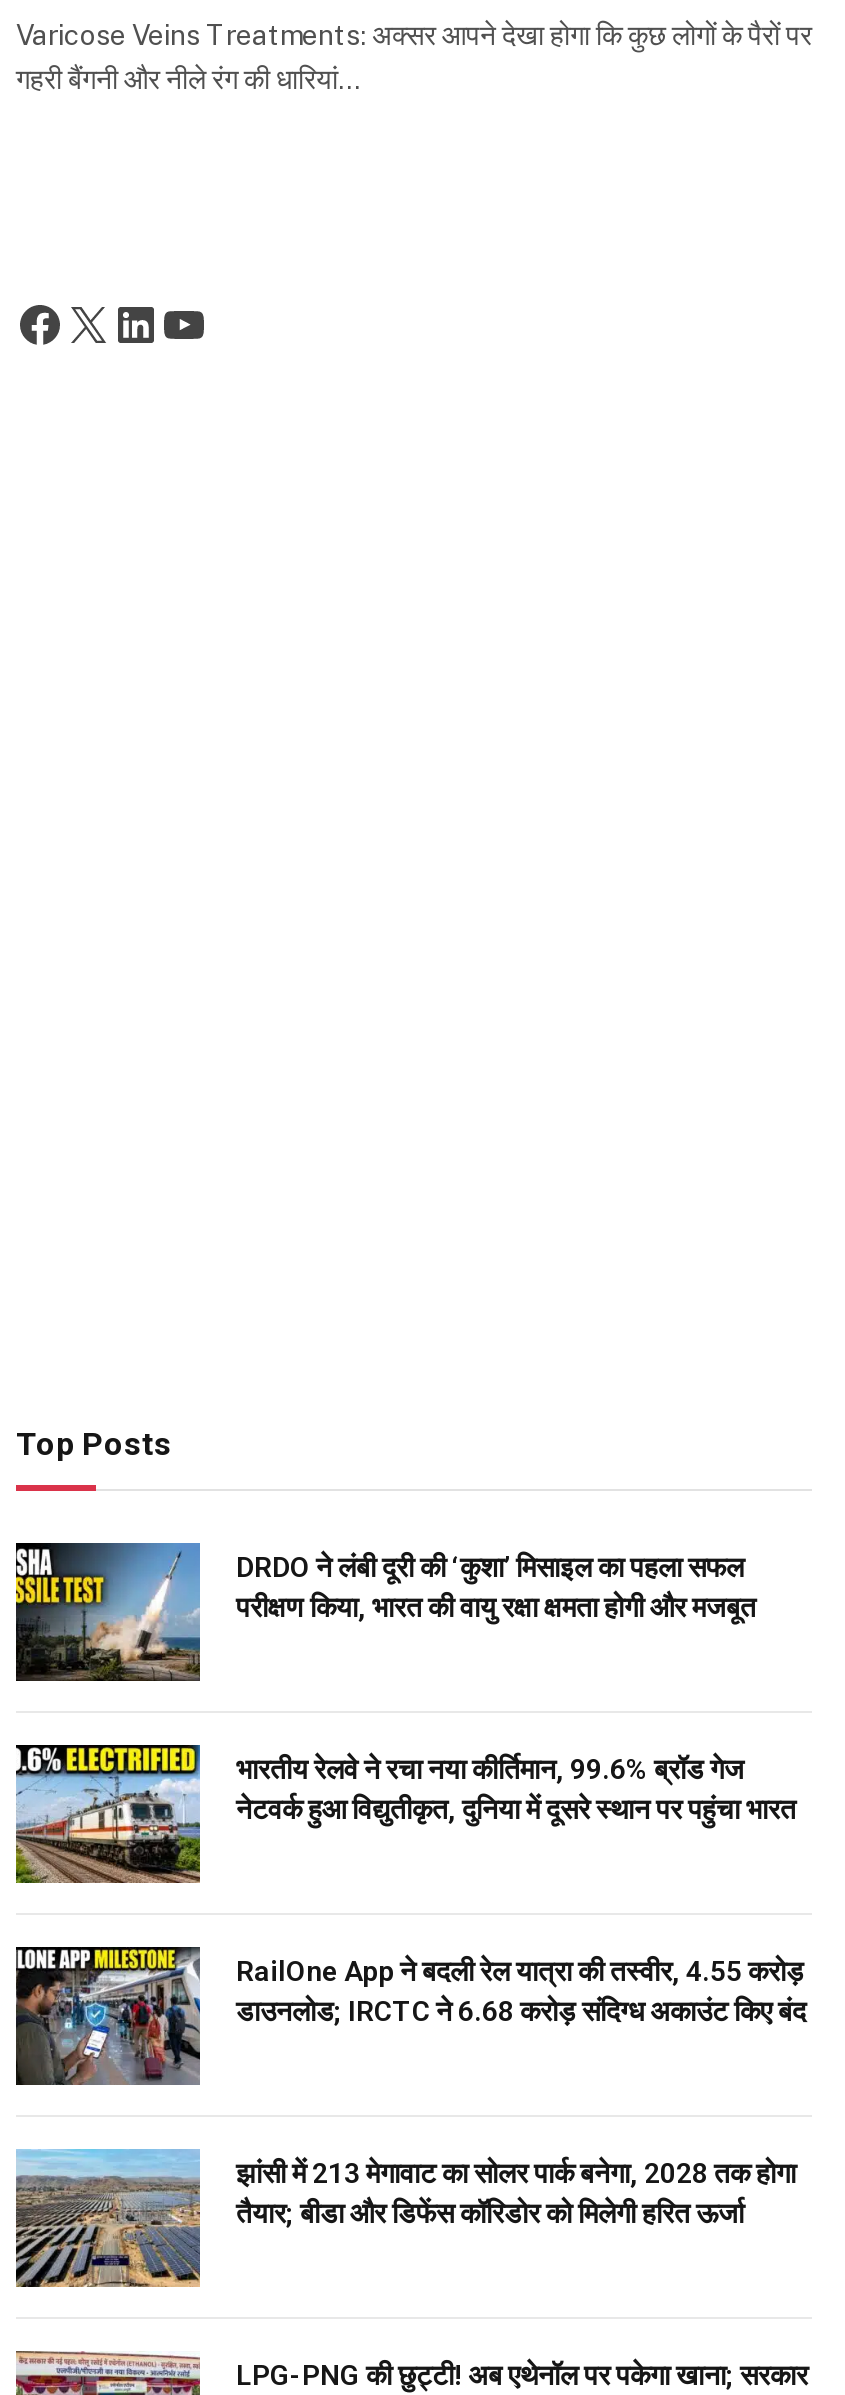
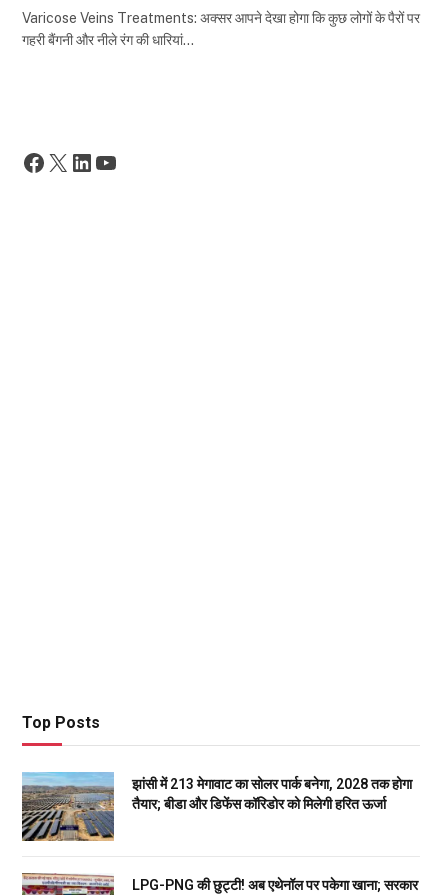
- [image]
- DRDO ने लंबी दूरी की ‘कुशा’ मिसाइल का पहला सफल
- परीक्षण किया, भारत की वायु रक्षा क्षमता होगी और मजबूत

- [image]
- भारतीय रेलवे ने रचा नया कीर्तिमान, 99.6% ब्रॉड गेज
- नेटवर्क हुआ विद्युतीकृत, दुनिया में दूसरे स्थान पर पहुंचा भारत

- [image]
- RailOne App ने बदली रेल यात्रा की तस्वीर, 4.55 करोड़
- डाउनलोड; IRCTC ने 6.68 करोड़ संदिग्ध अकाउंट किए बंद
